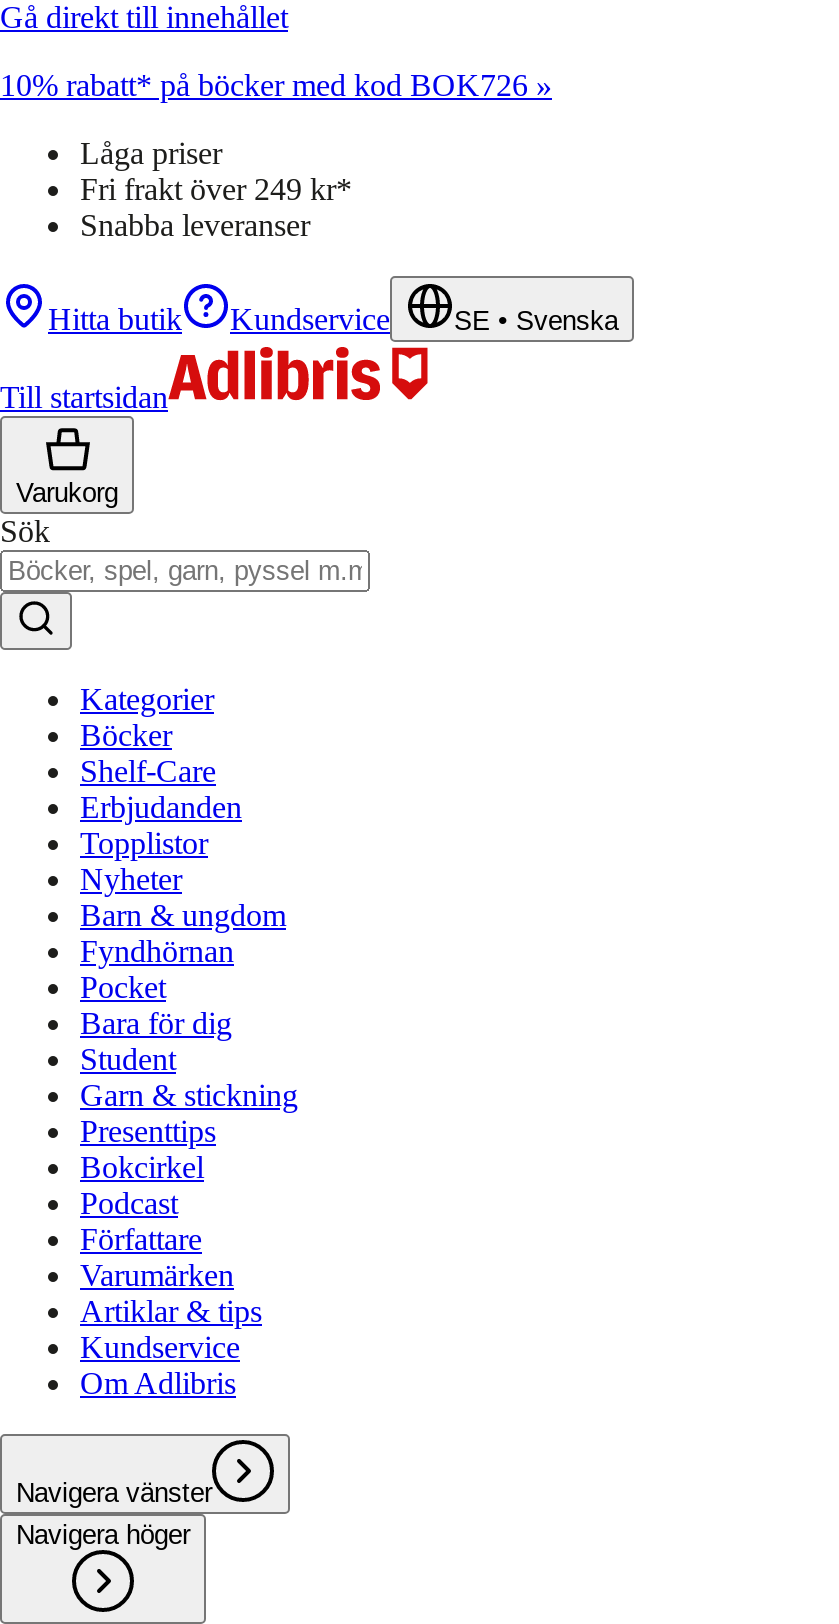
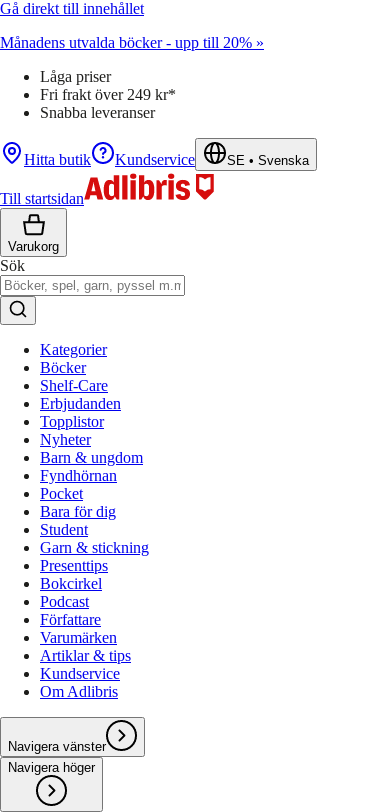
- 10% rabatt* på böcker med kod BOK726 »
+ Månadens utvalda böcker - upp till 20% »
